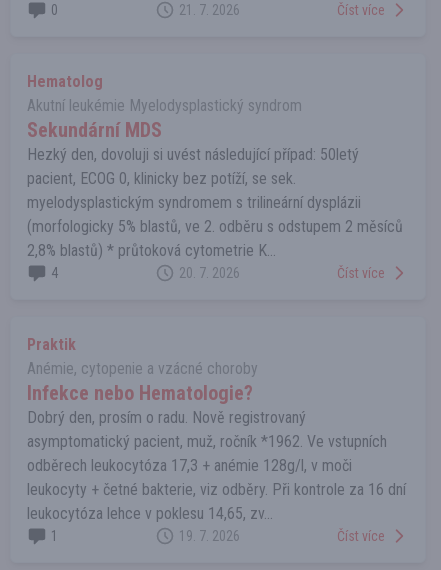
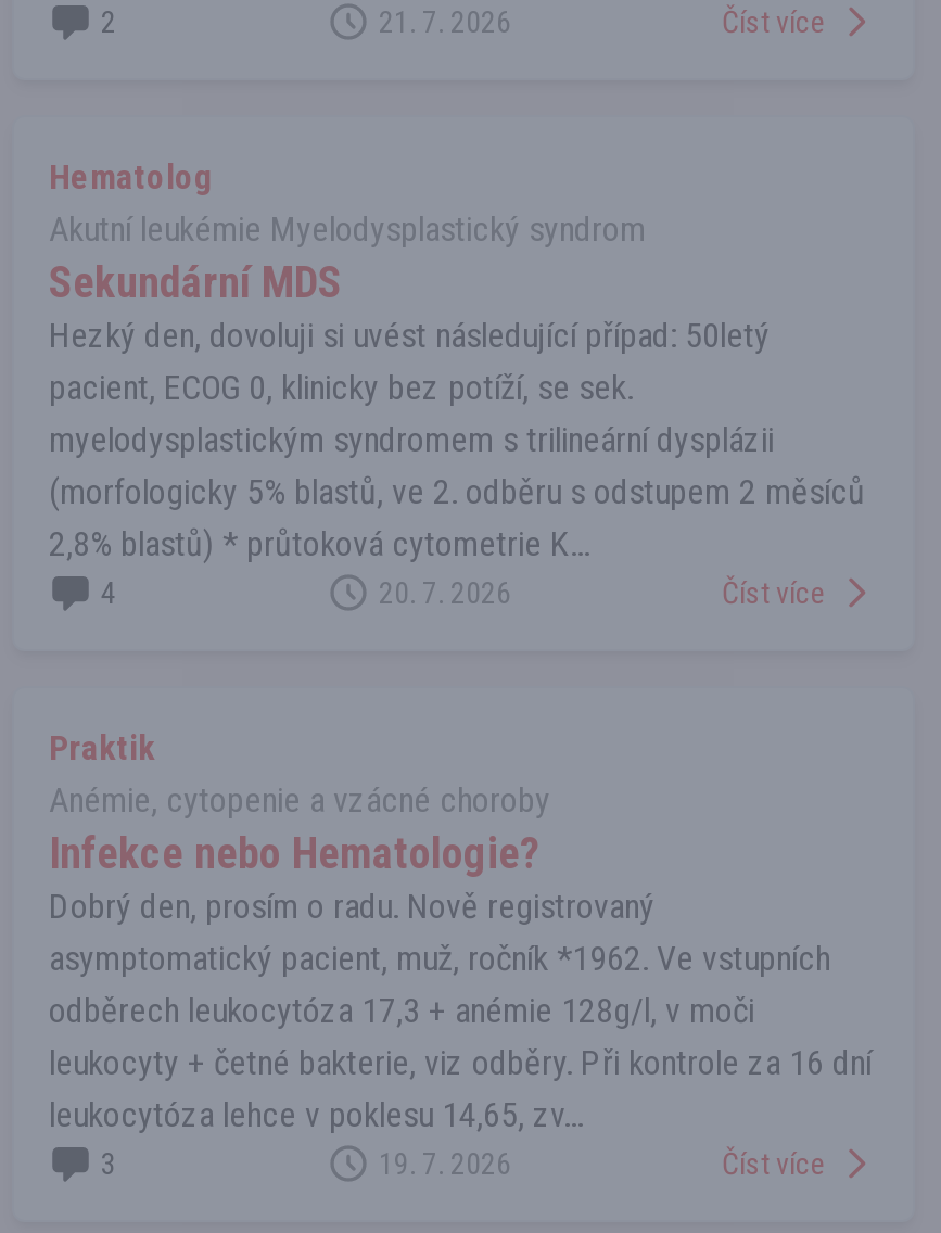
- 0
+ 2

- 1
+ 3
